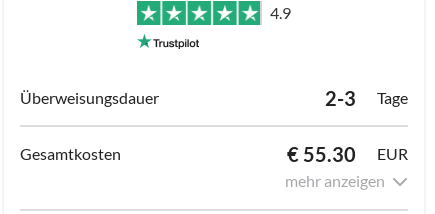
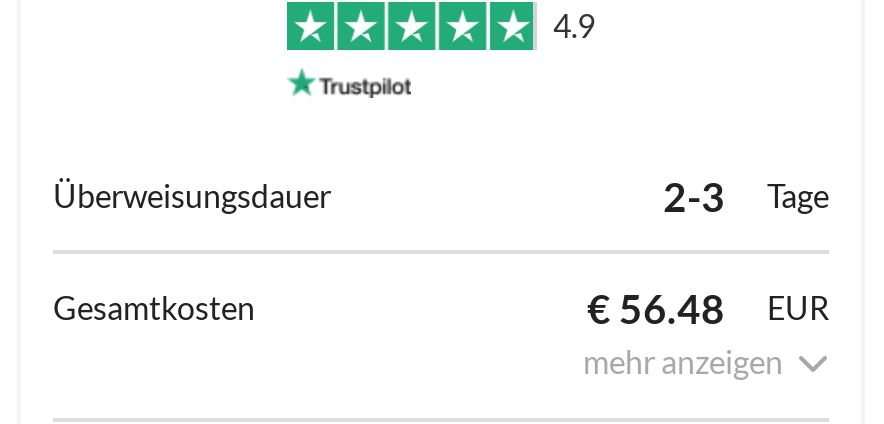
- € 55.30 EUR
+ € 56.48 EUR
